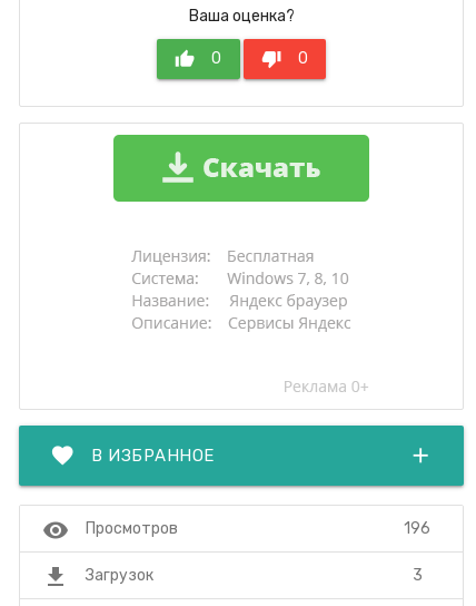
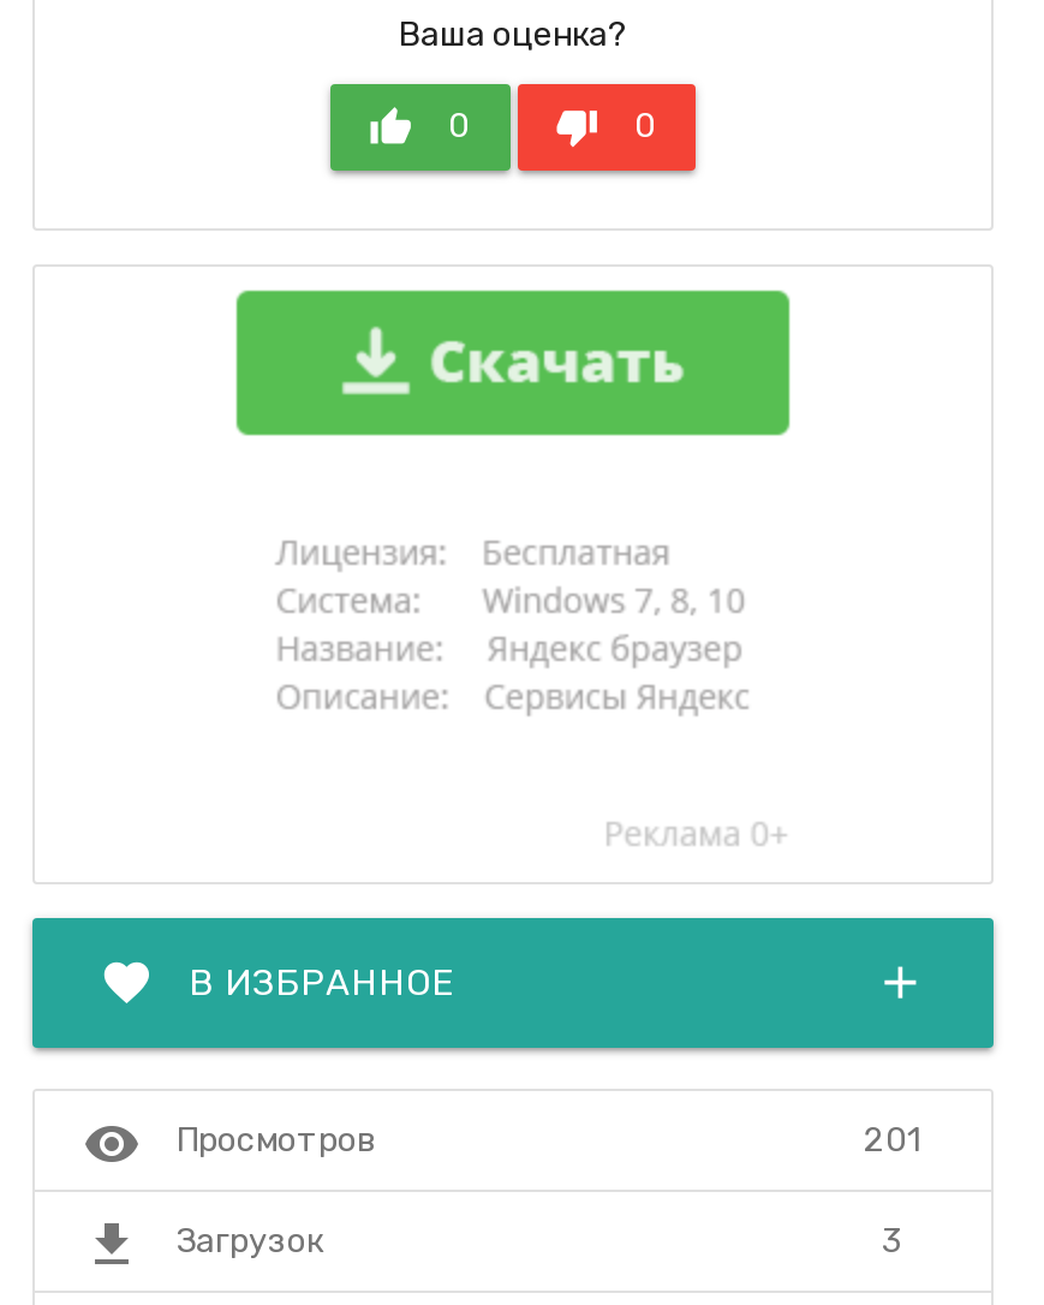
- 196
+ 201
